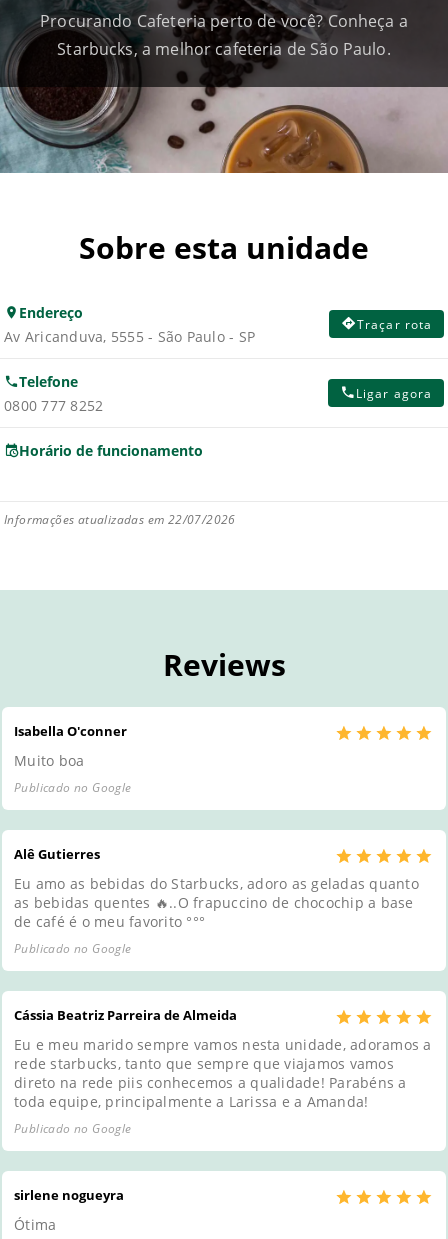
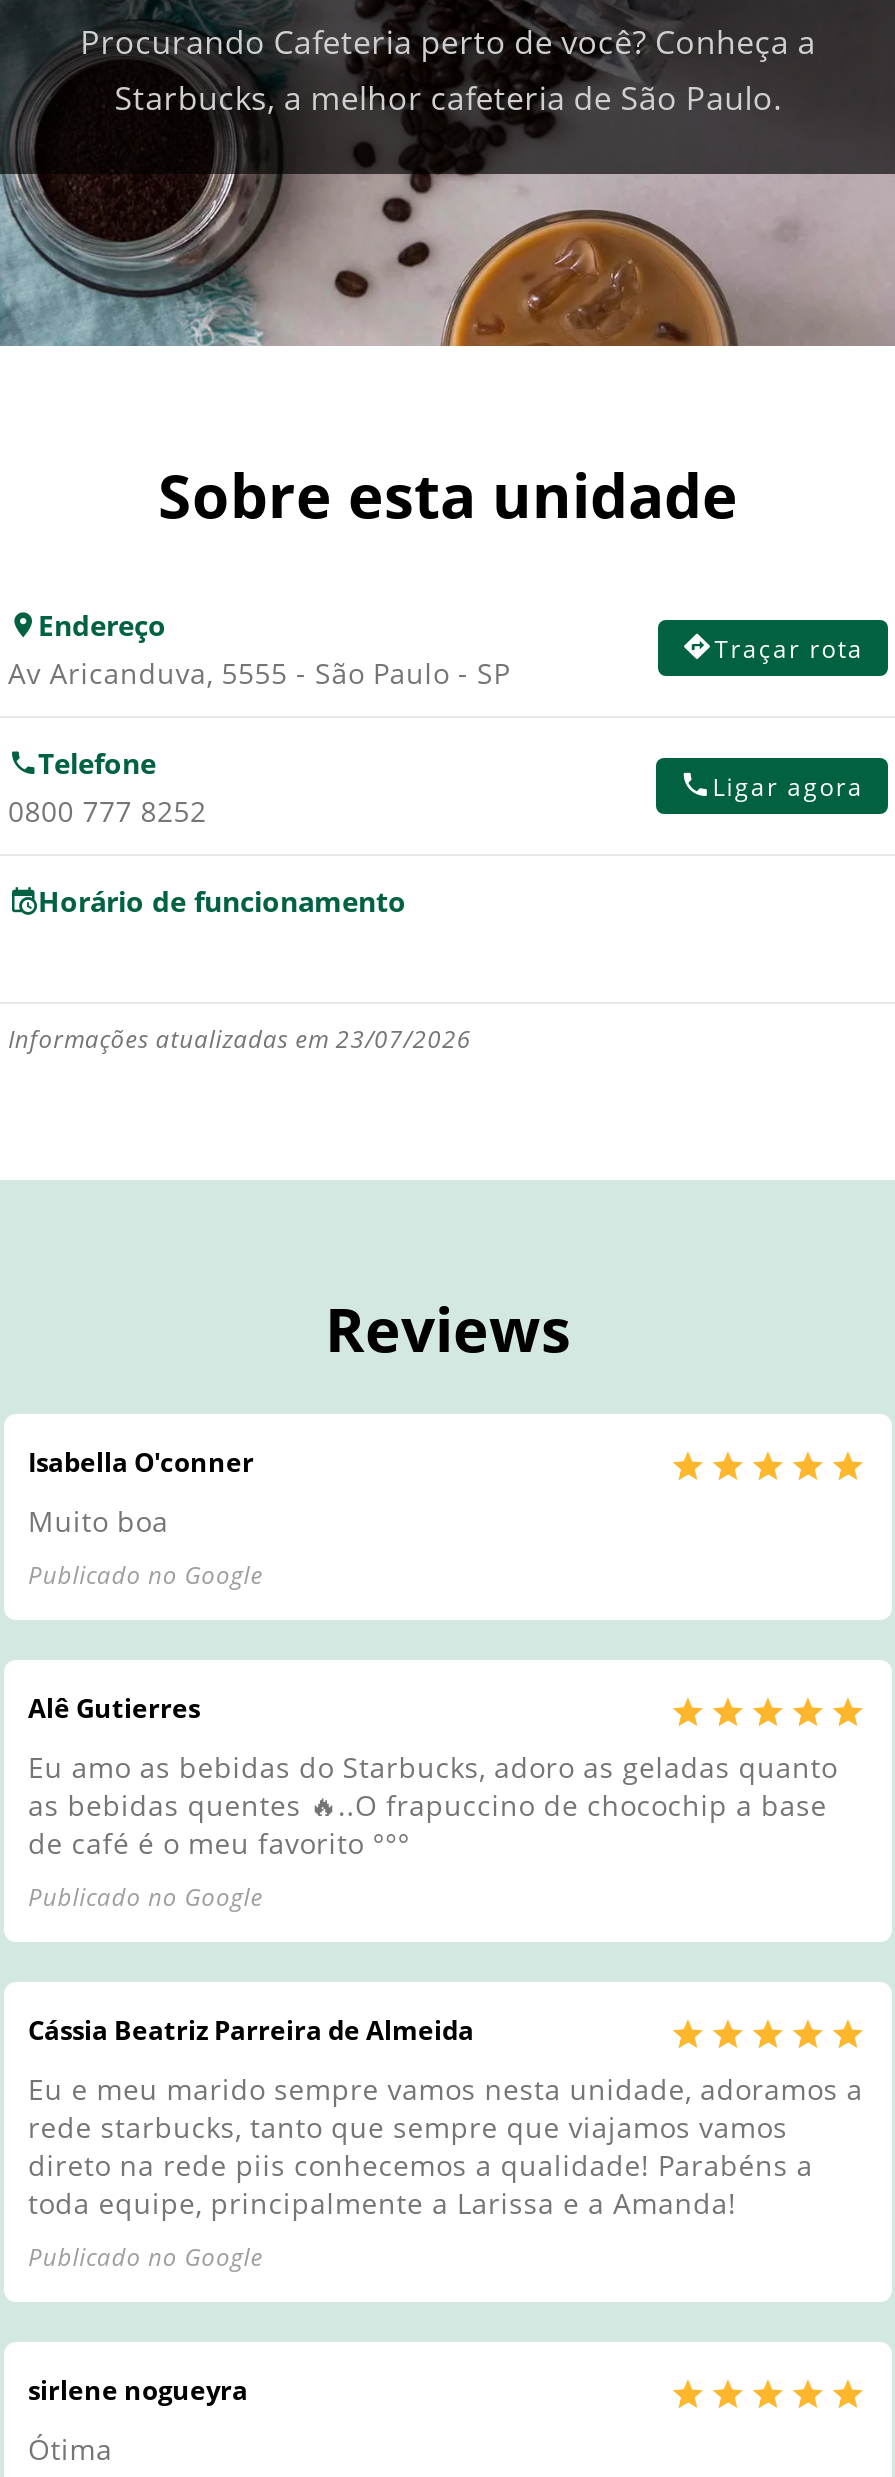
- Informações atualizadas em 22/07/2026
+ Informações atualizadas em 23/07/2026
